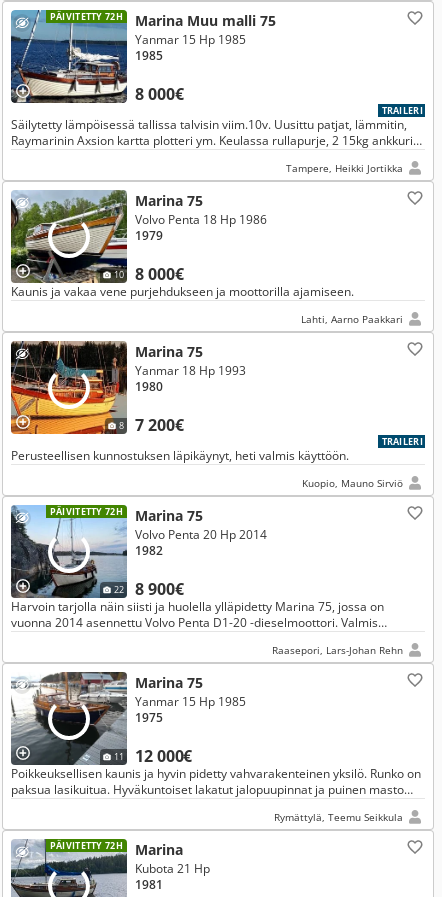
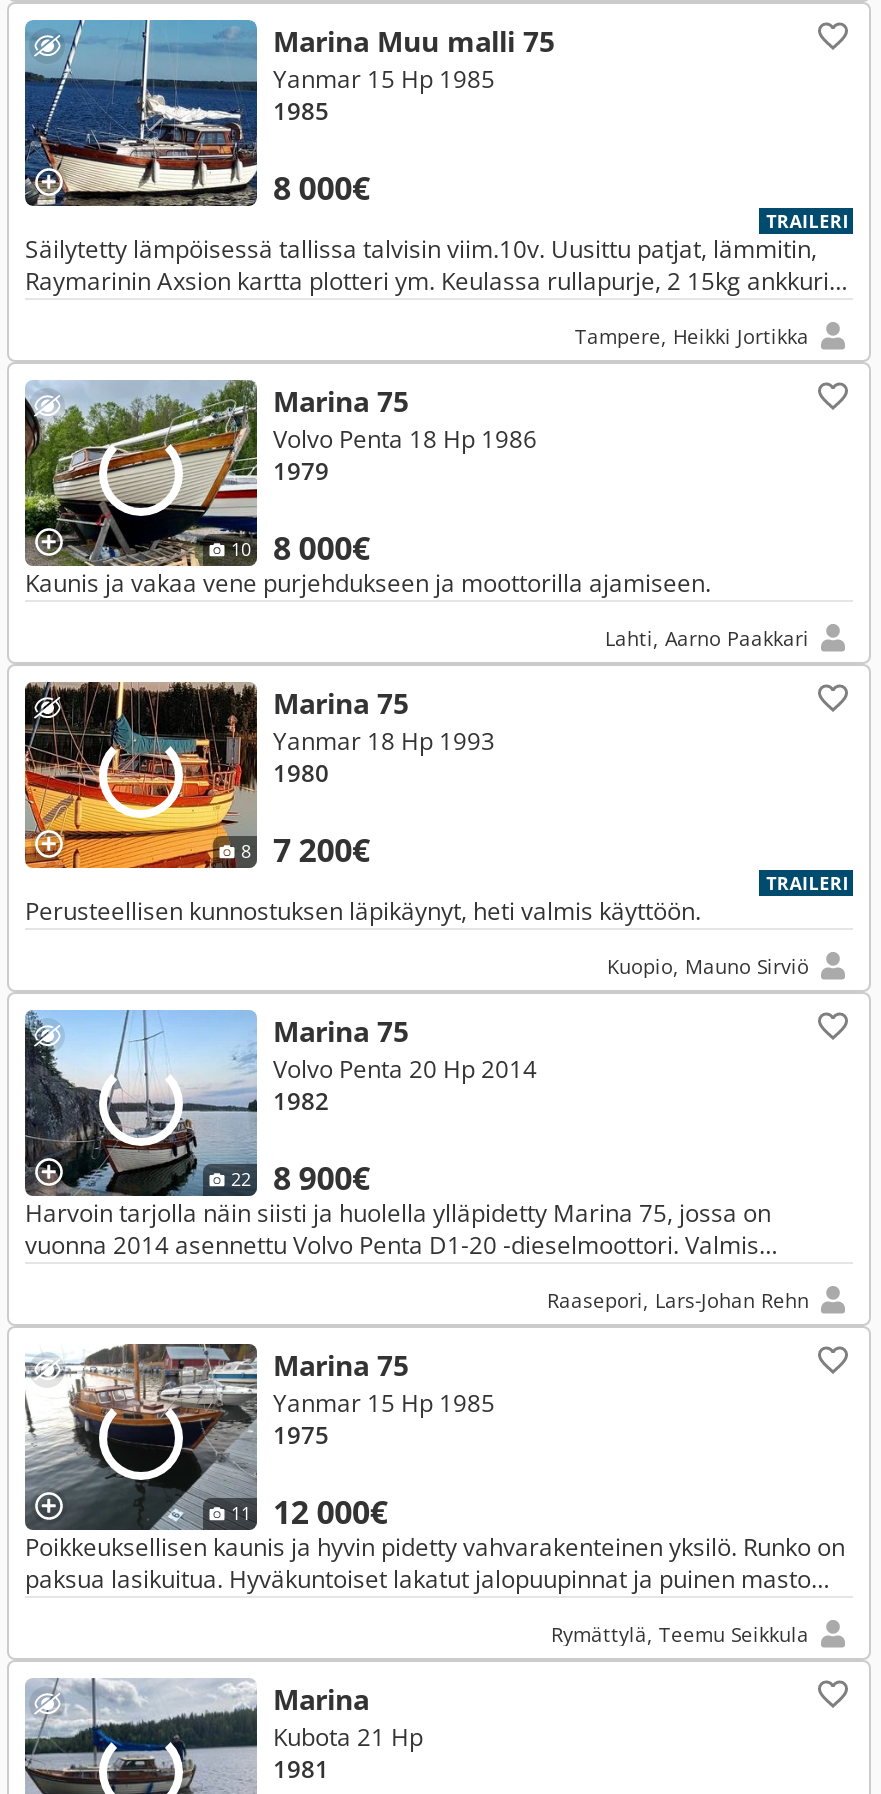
- PÄIVITETTY 72H

- PÄIVITETTY 72H

- PÄIVITETTY 72H
